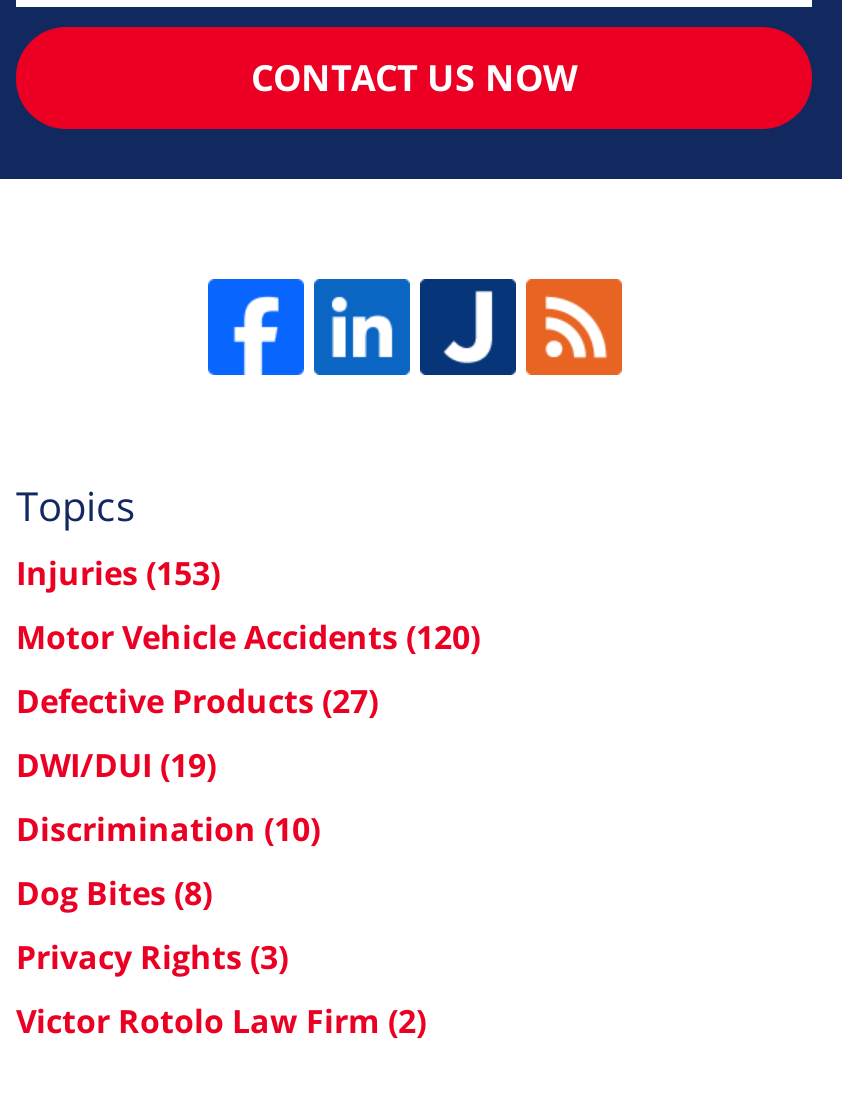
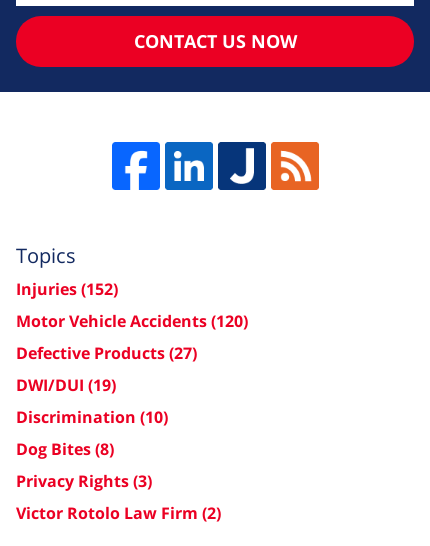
- Injuries (153)
+ Injuries (152)
